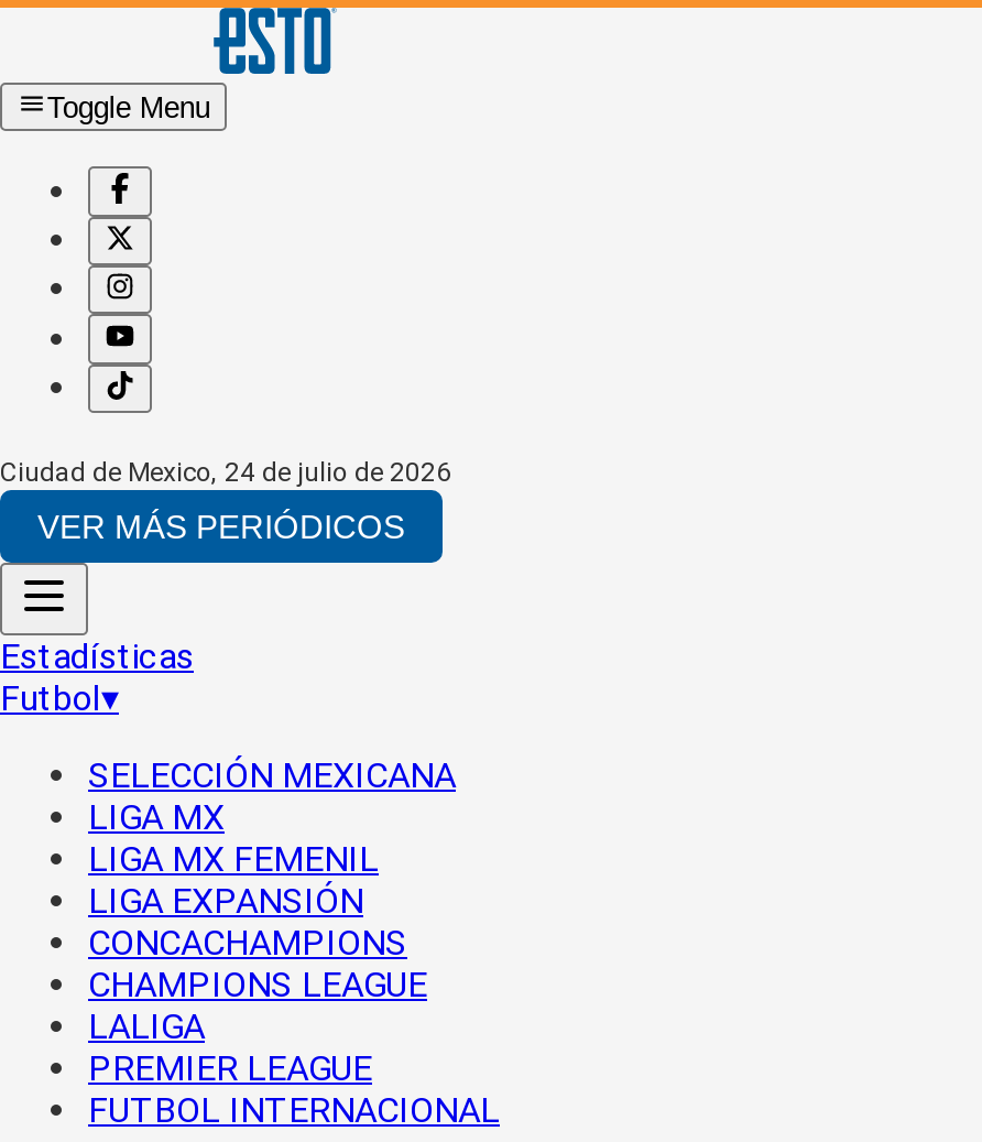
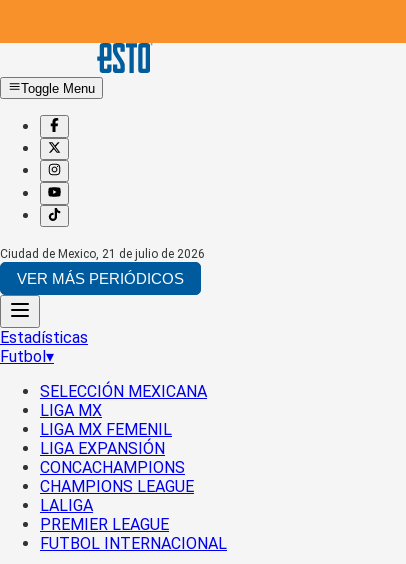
- Ciudad de Mexico, 24 de julio de 2026
+ Ciudad de Mexico, 21 de julio de 2026
